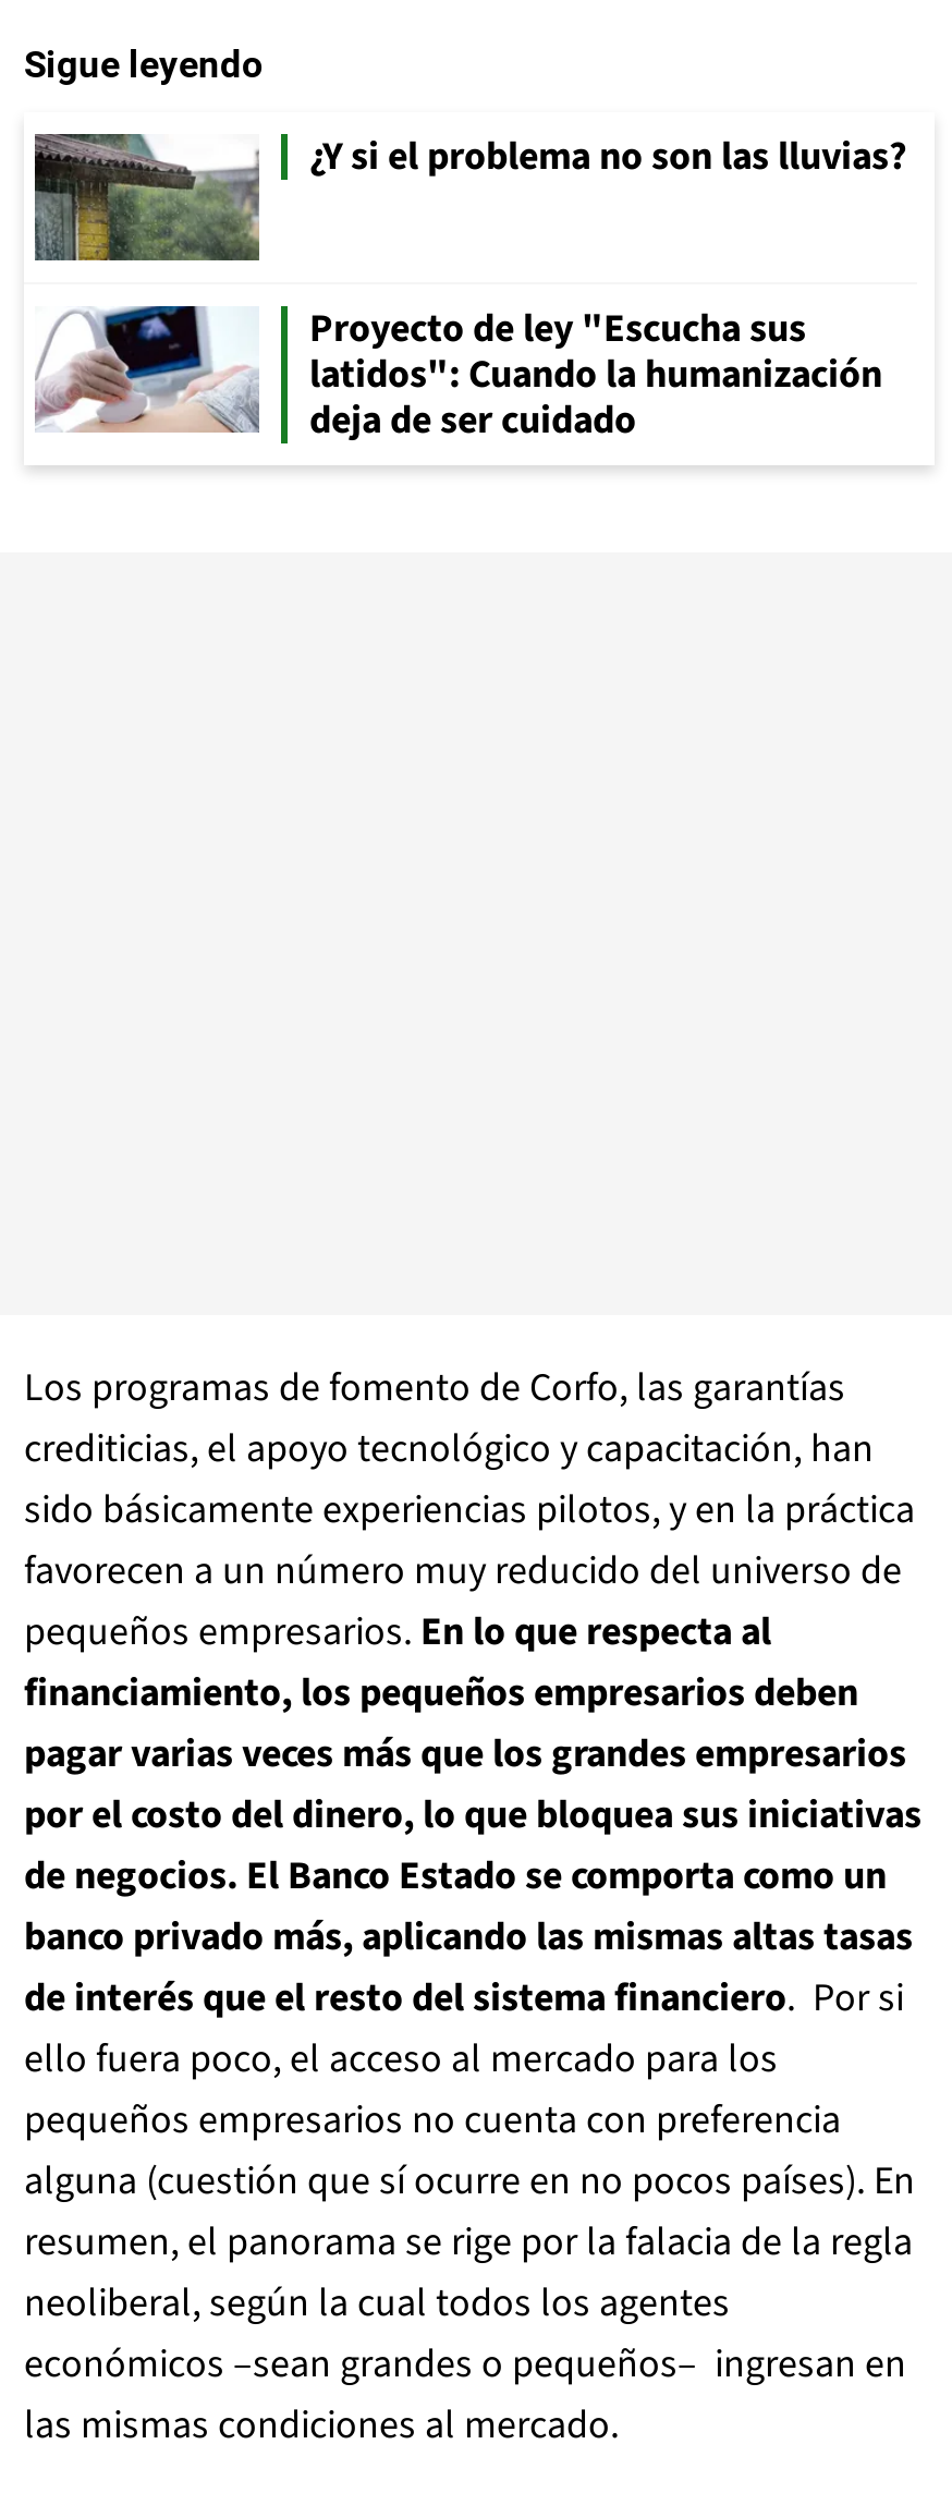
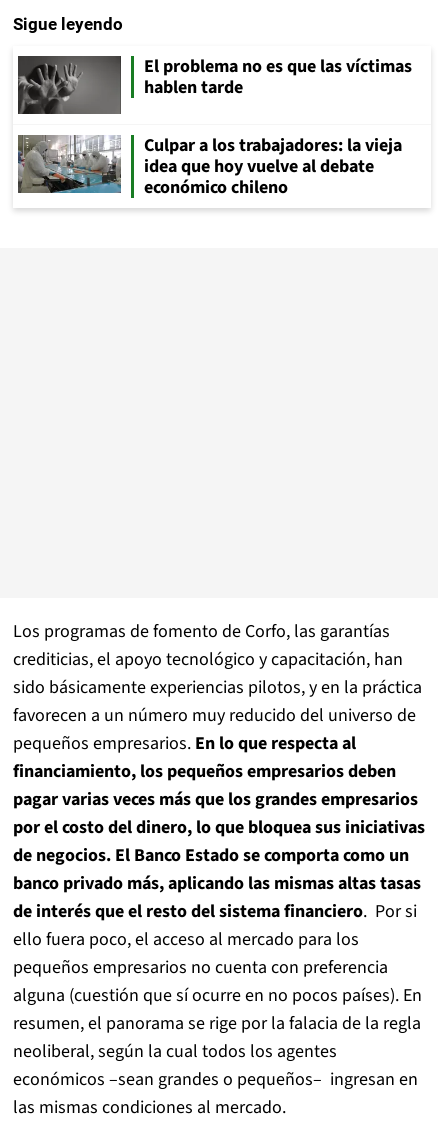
- [image]
- ¿Y si el problema no son las lluvias?
+ [image]
+ El problema no es que las víctimas
+ hablen tarde

- [image]
- Proyecto de ley "Escucha sus
- latidos": Cuando la humanización
- deja de ser cuidado
+ [image]
+ Culpar a los trabajadores: la vieja
+ idea que hoy vuelve al debate
+ económico chileno
